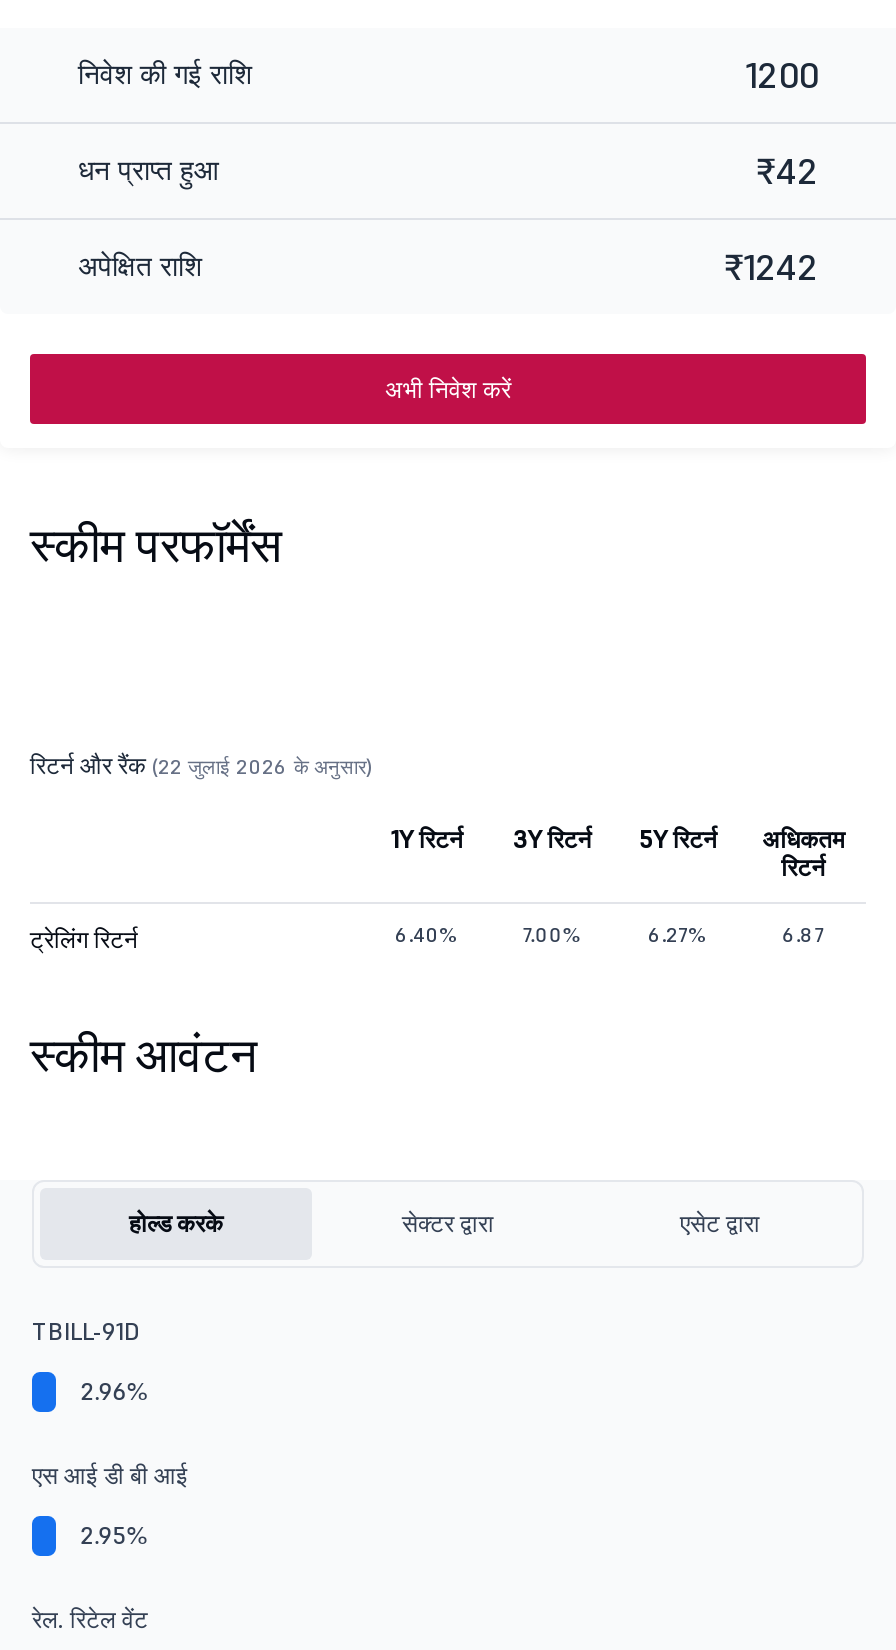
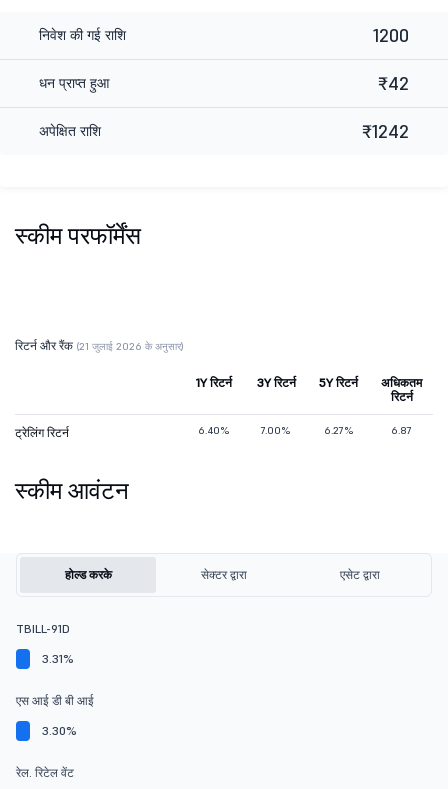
- अभी निवेश करें

- रिटर्न और रैंक (22 जुलाई 2026 के अनुसार)
+ रिटर्न और रैंक (21 जुलाई 2026 के अनुसार)

- 2.96%
+ 3.31%

- 2.95%
+ 3.30%
